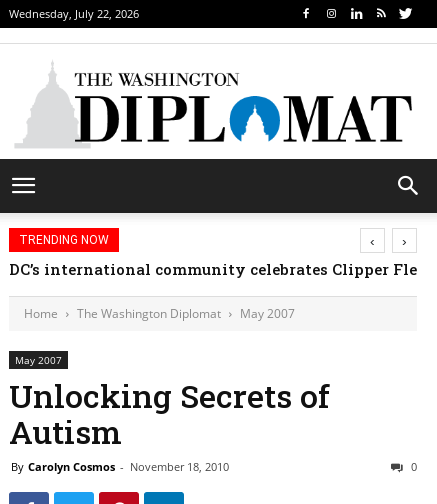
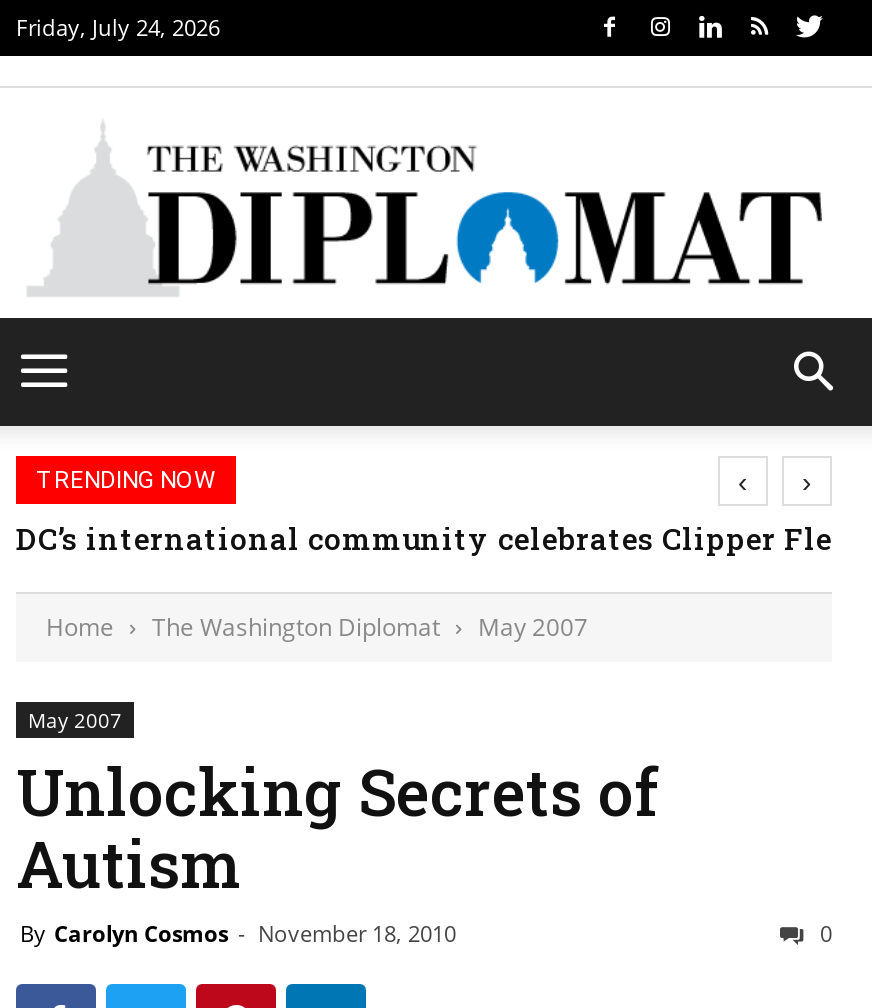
- Wednesday, July 22, 2026
+ Friday, July 24, 2026
